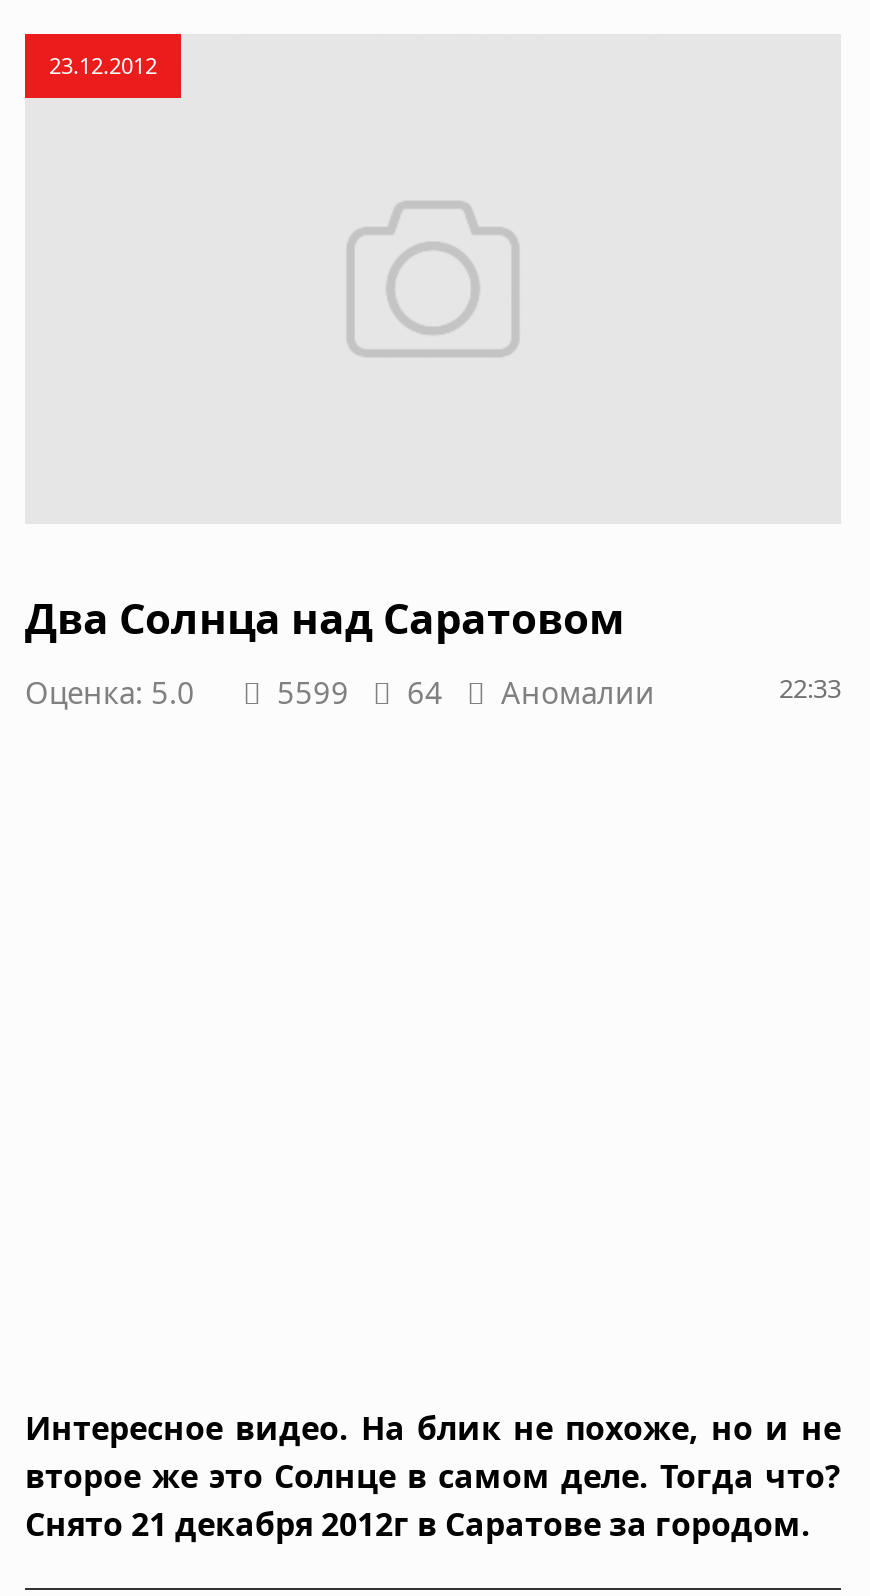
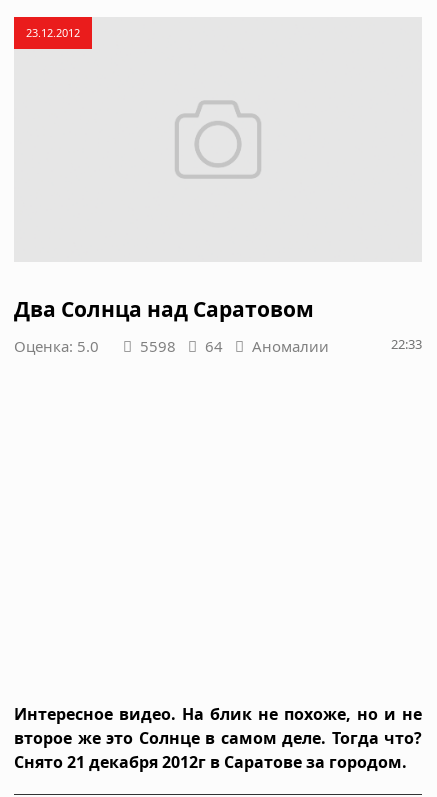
- Оценка: 5.0 5599 64 Аномалии
+ Оценка: 5.0 5598 64 Аномалии
